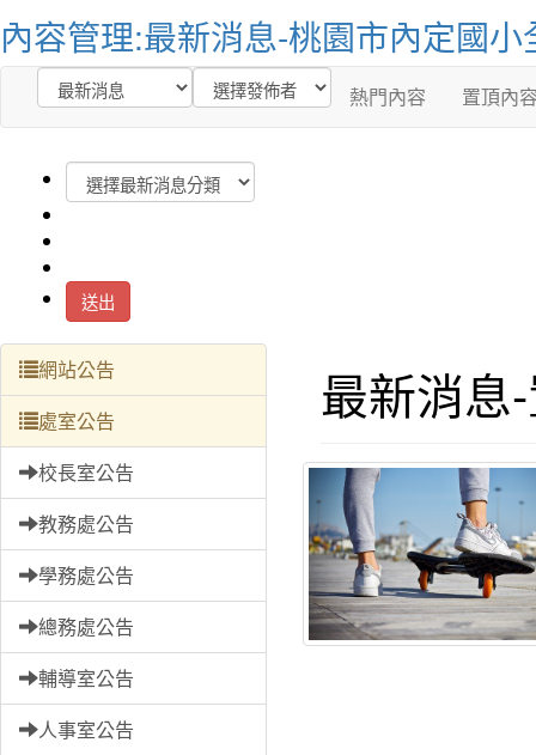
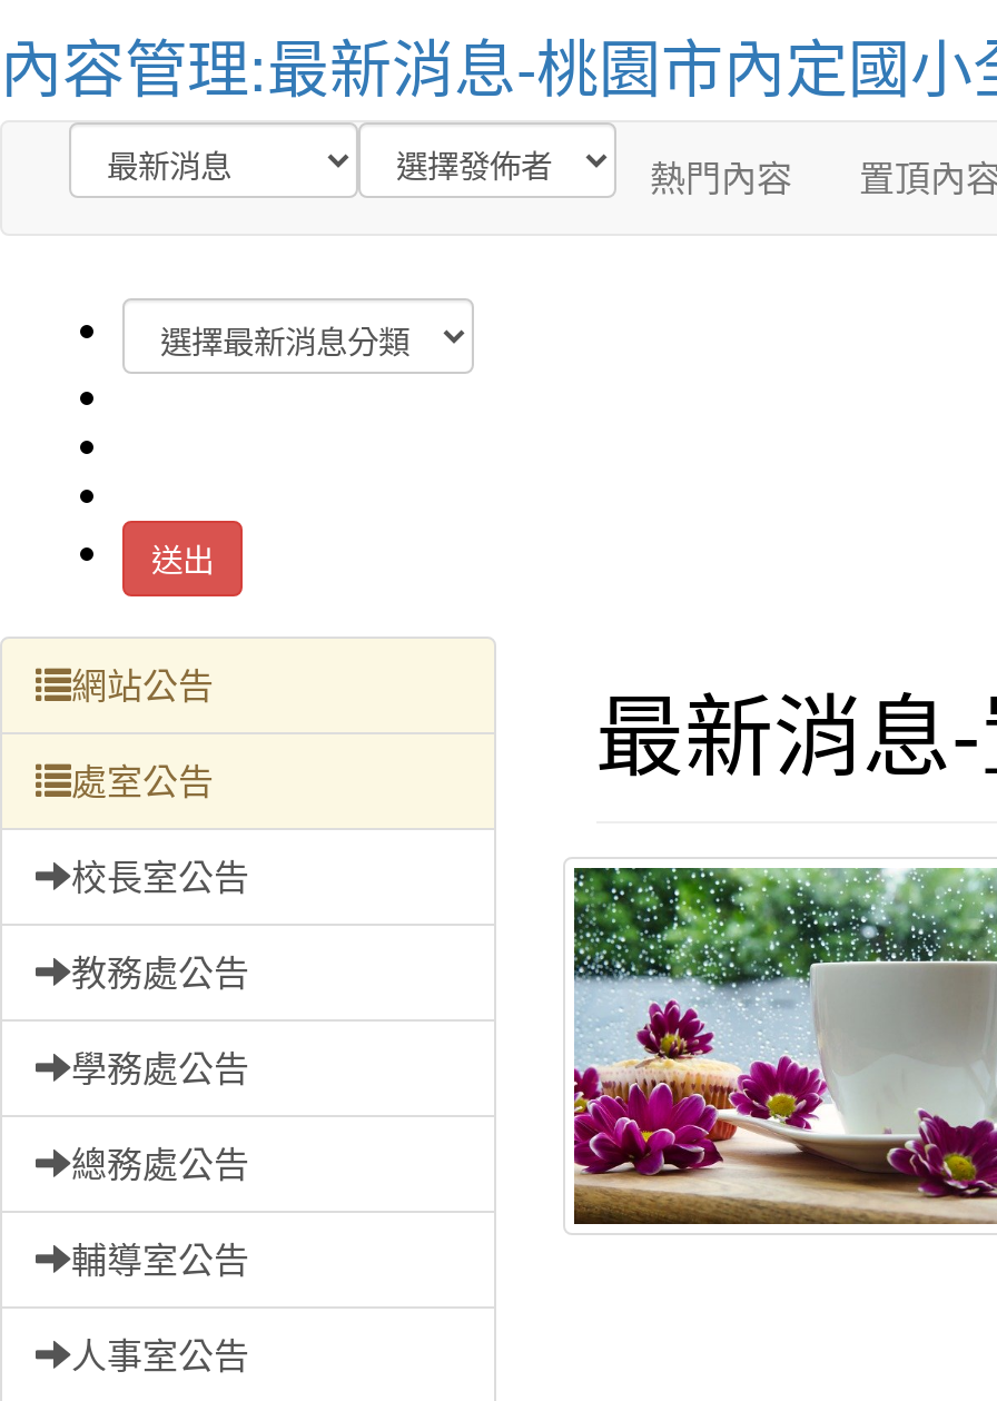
- [image]
+ [image]
